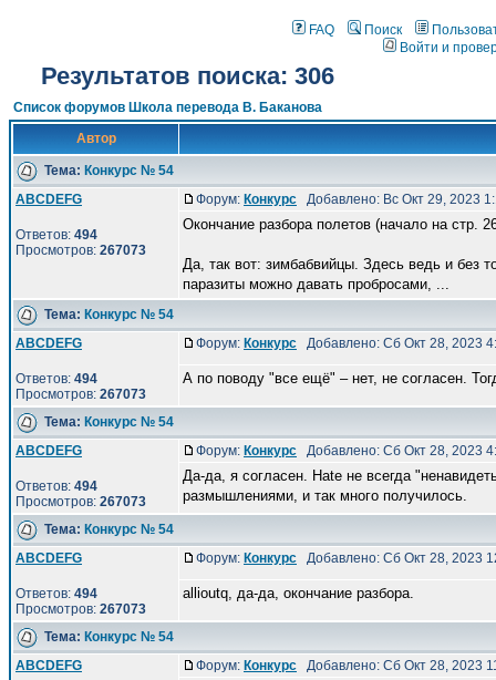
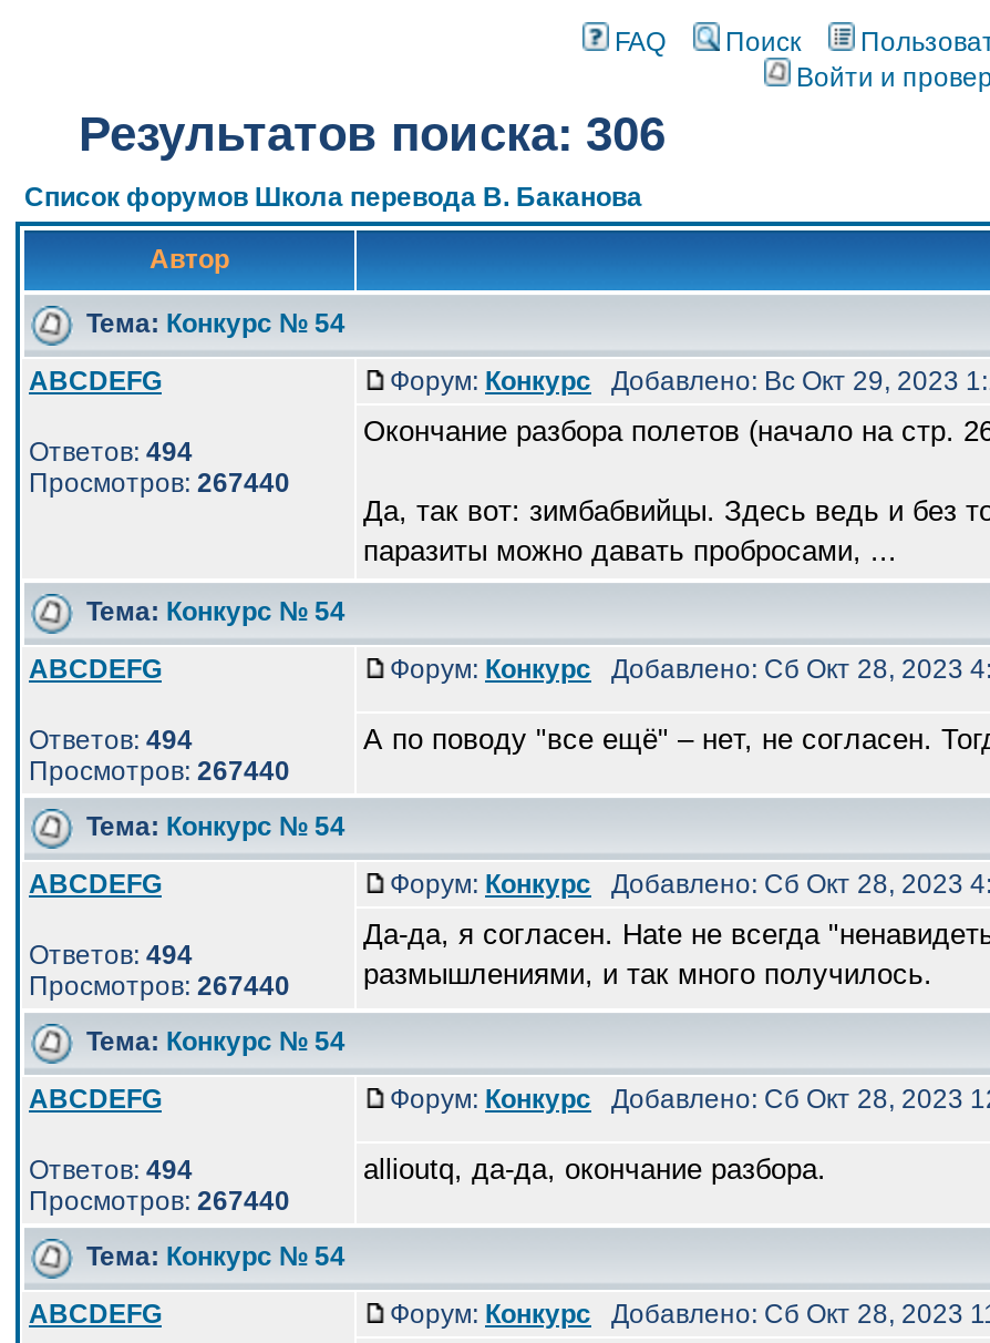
- Просмотров: 267073
+ Просмотров: 267440

- Просмотров: 267073
+ Просмотров: 267440

- Просмотров: 267073
+ Просмотров: 267440

- Просмотров: 267073
+ Просмотров: 267440
